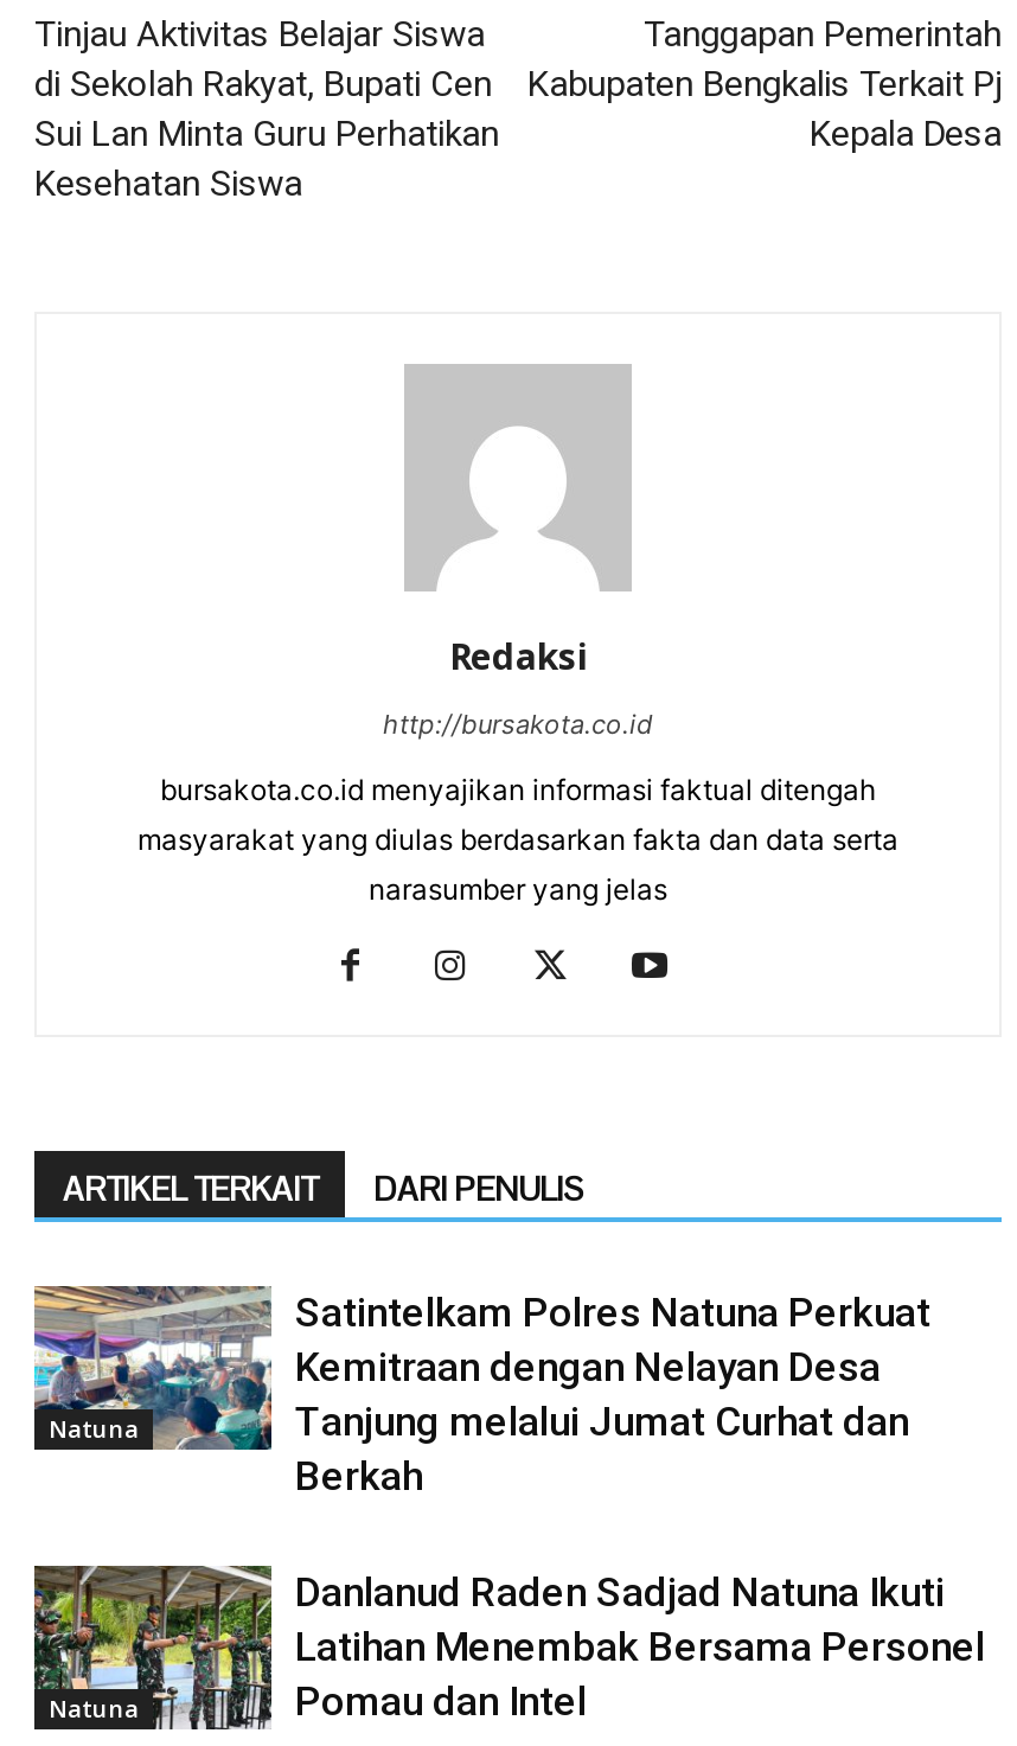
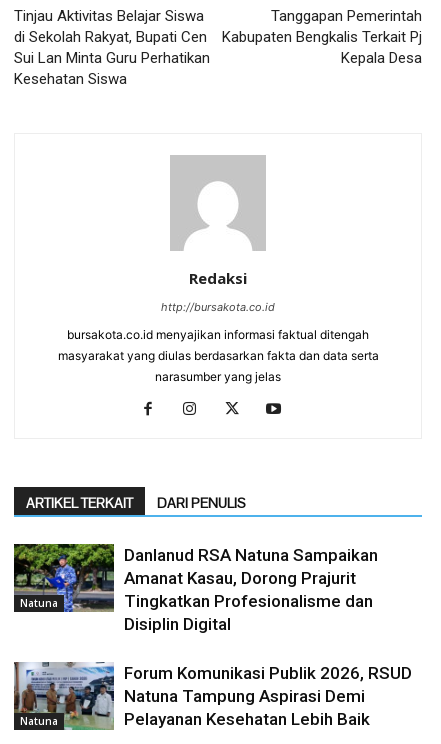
- [image]
- Satintelkam Polres Natuna Perkuat
- Kemitraan dengan Nelayan Desa
- Tanjung melalui Jumat Curhat dan
- Berkah
+ [image]
+ Danlanud RSA Natuna Sampaikan
+ Amanat Kasau, Dorong Prajurit
+ Tingkatkan Profesionalisme dan
+ Disiplin Digital

- [image]
- Danlanud Raden Sadjad Natuna Ikuti
- Latihan Menembak Bersama Personel
- Pomau dan Intel
+ [image]
+ Forum Komunikasi Publik 2026, RSUD
+ Natuna Tampung Aspirasi Demi
+ Pelayanan Kesehatan Lebih Baik
